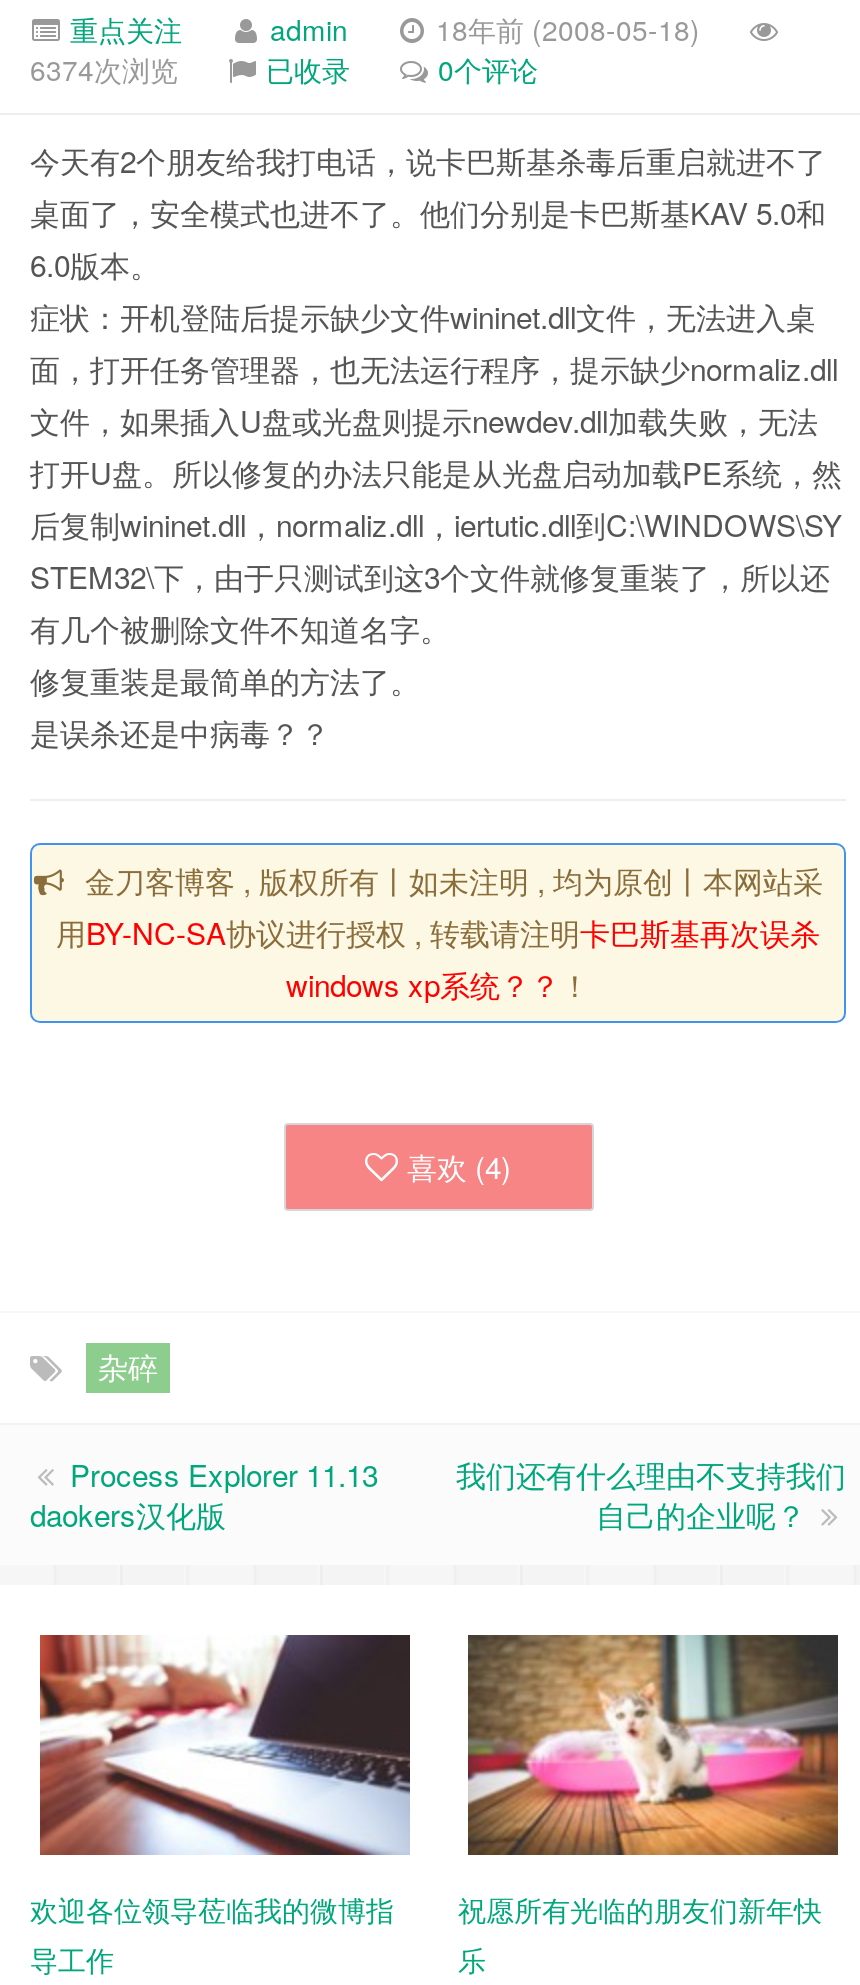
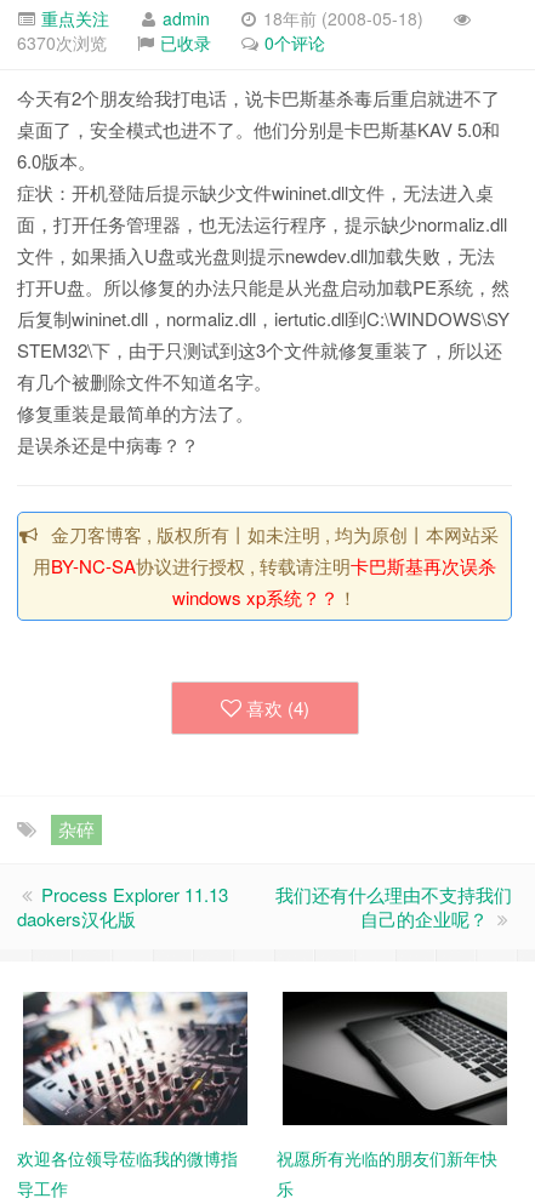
- 6374次浏览
+ 6370次浏览

- [image]
+ [image]

- [image]
+ [image]
